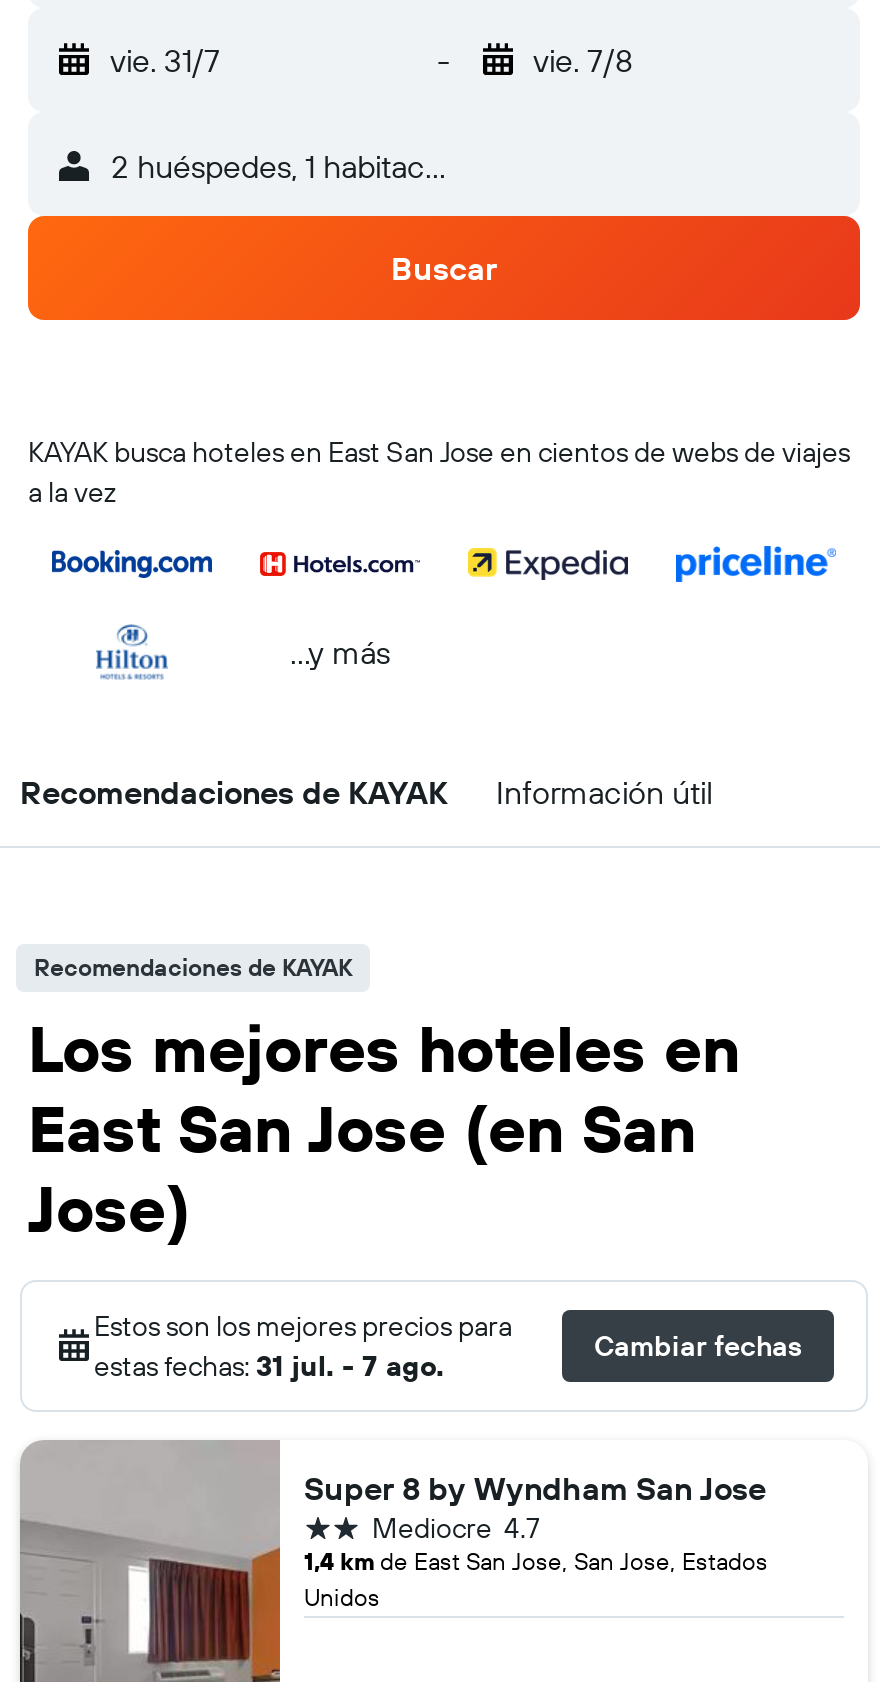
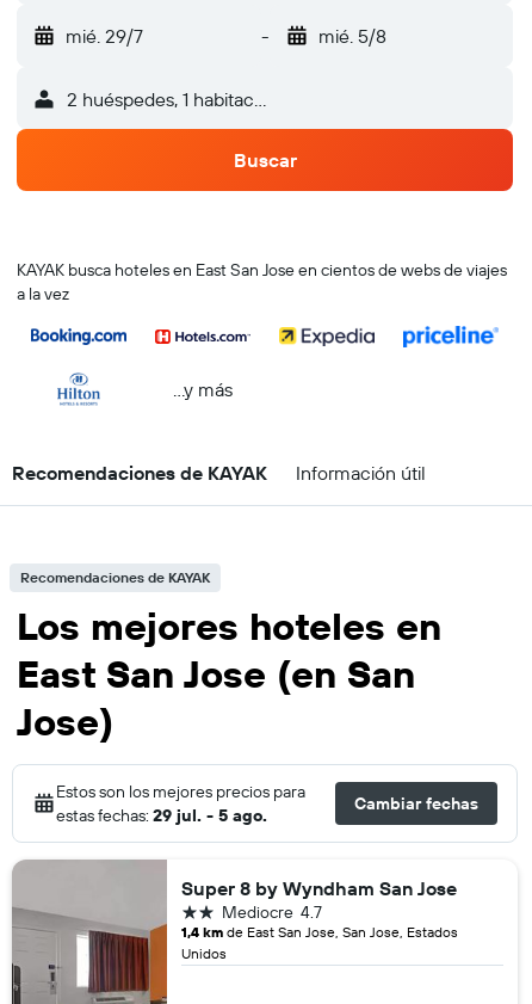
- vie. 31/7
+ mié. 29/7

- vie. 7/8
+ mié. 5/8

- estas fechas: 31 jul. - 7 ago.
+ estas fechas: 29 jul. - 5 ago.
